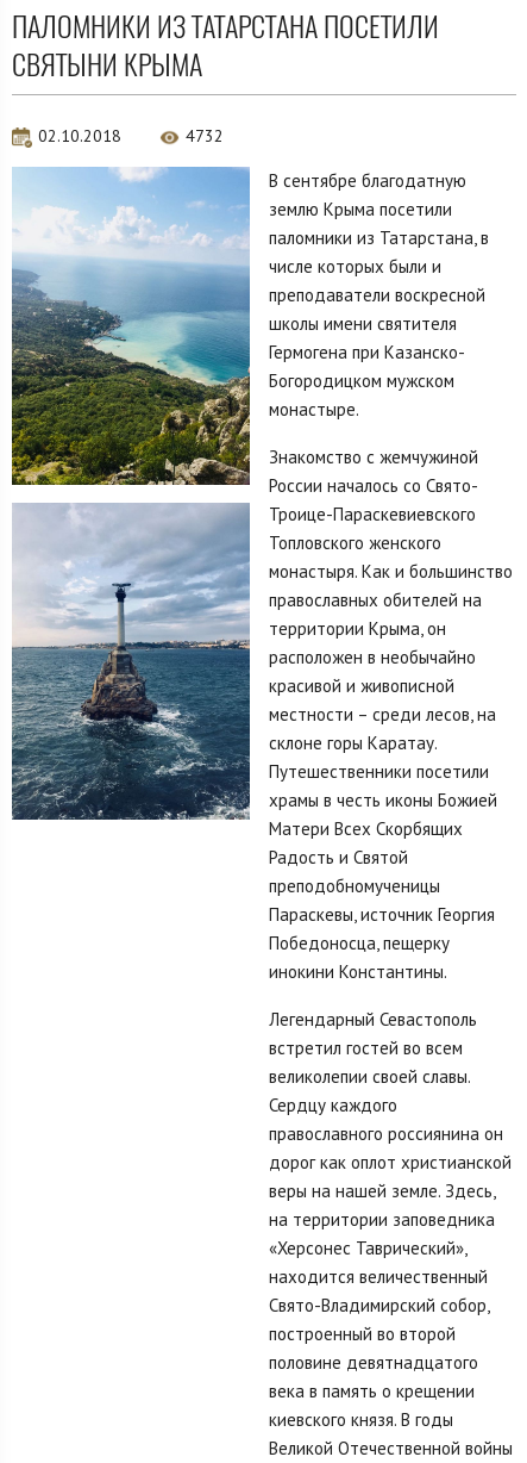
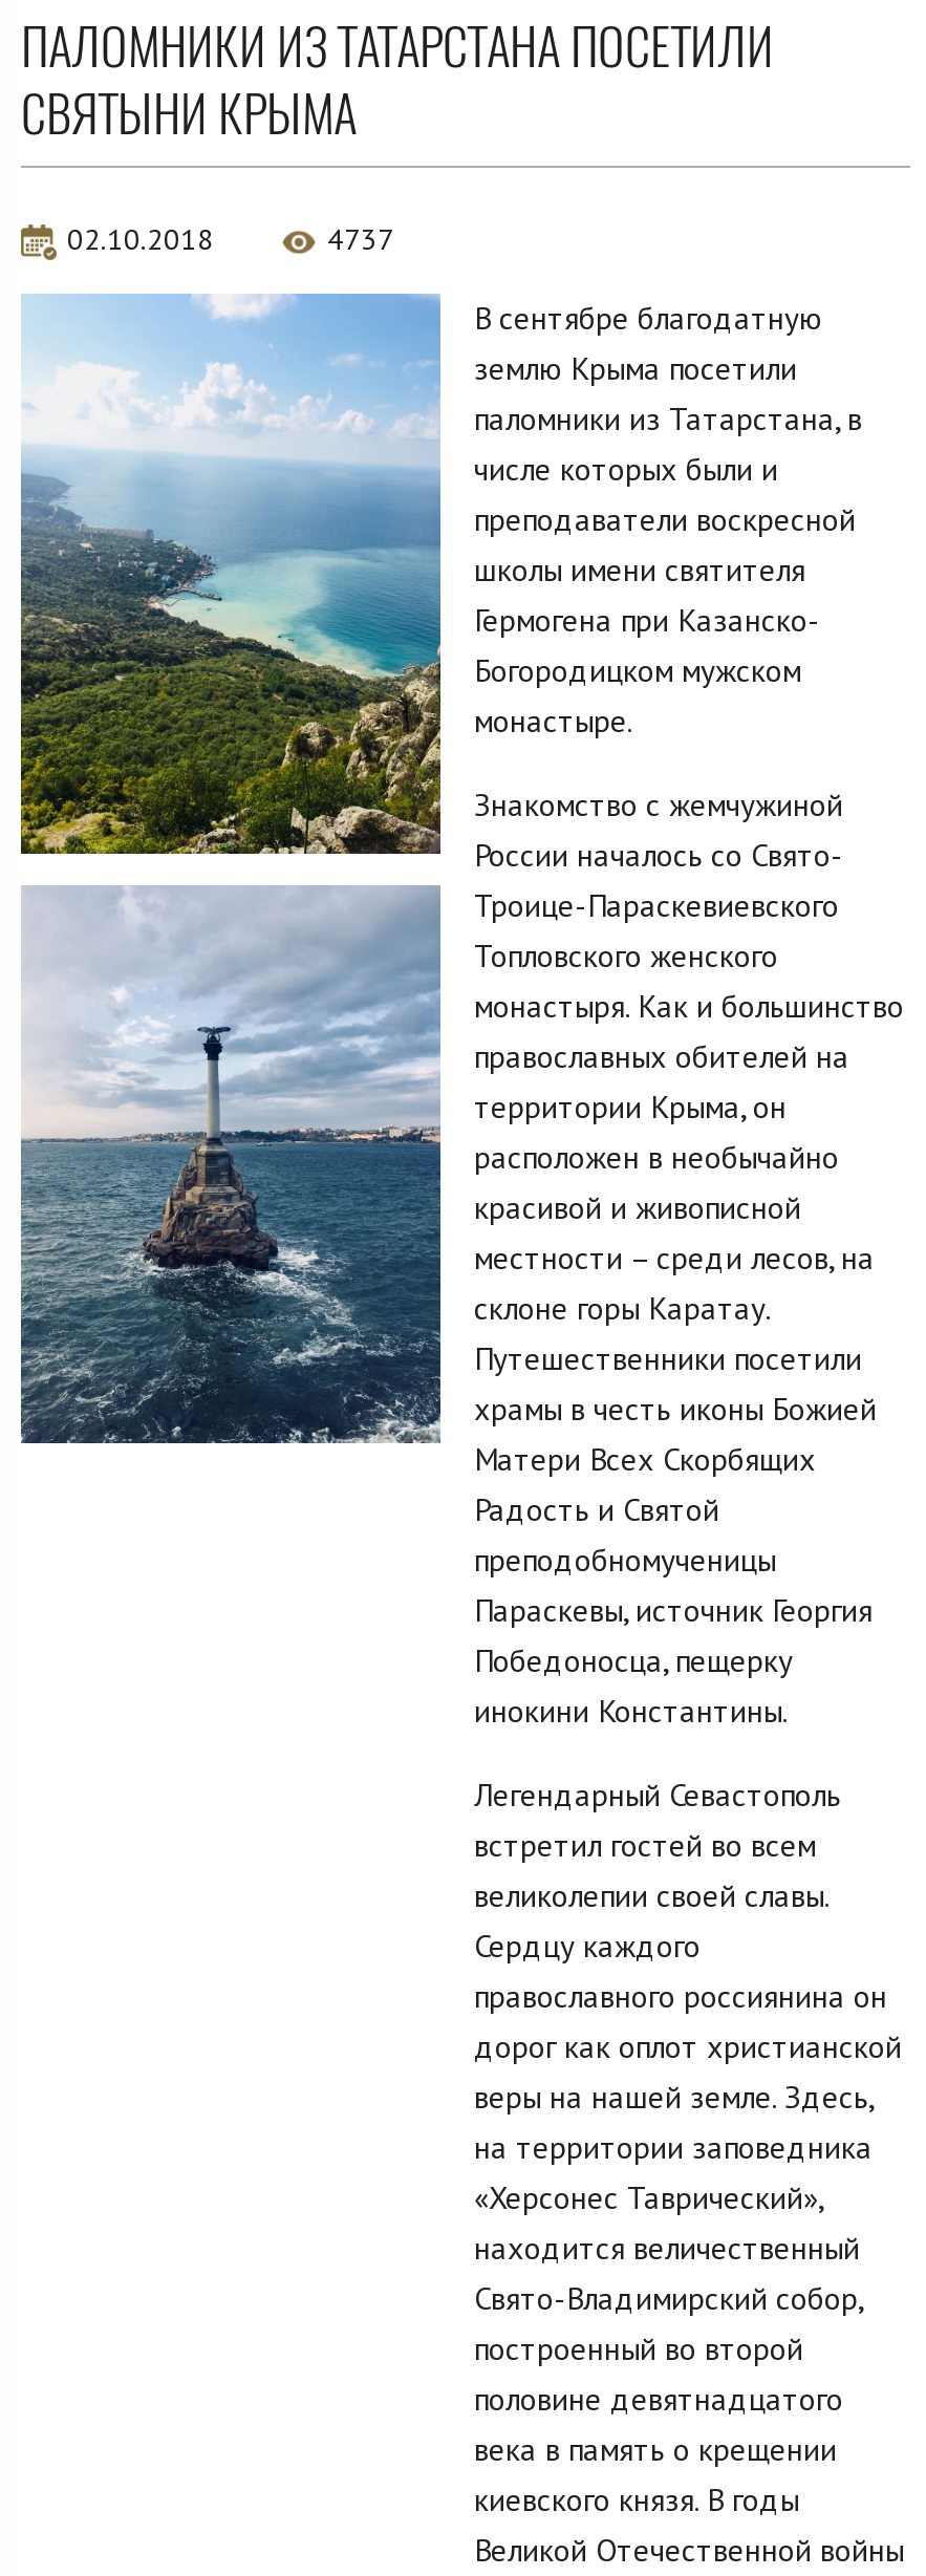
- 4732
+ 4737
